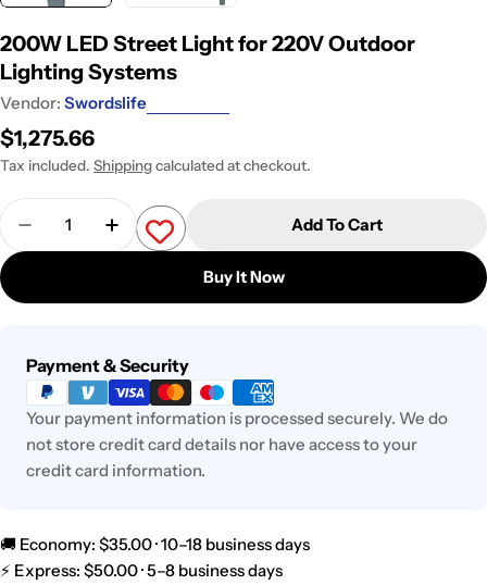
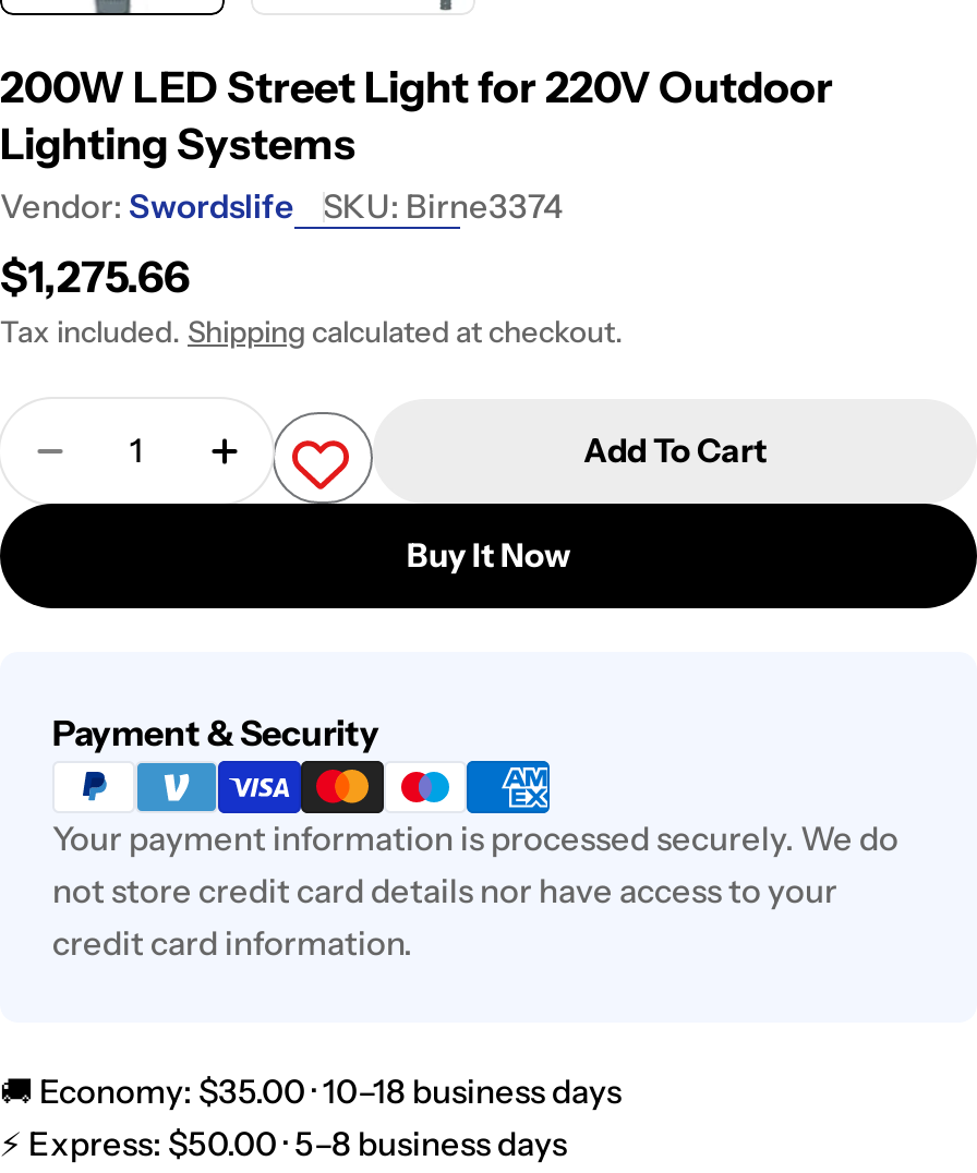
+ SKU: Birne3374
